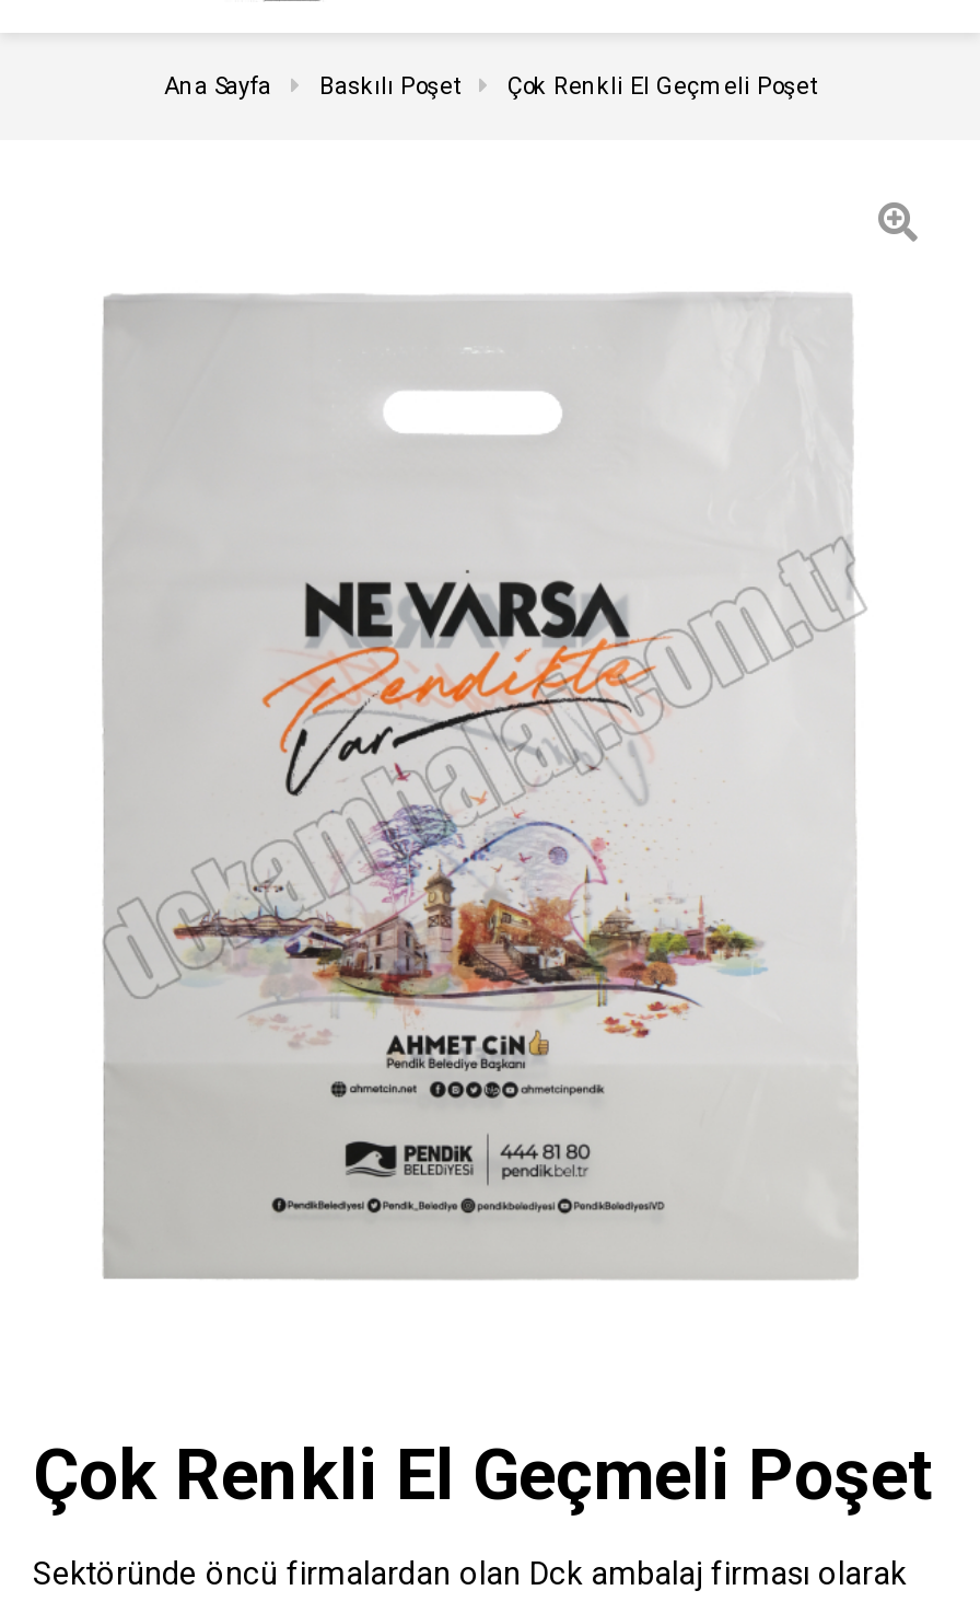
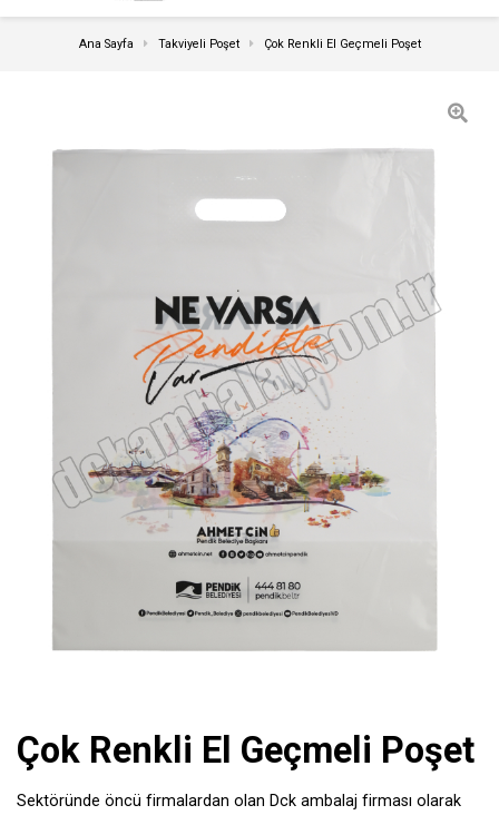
- Baskılı Poşet
+ Takviyeli Poşet
